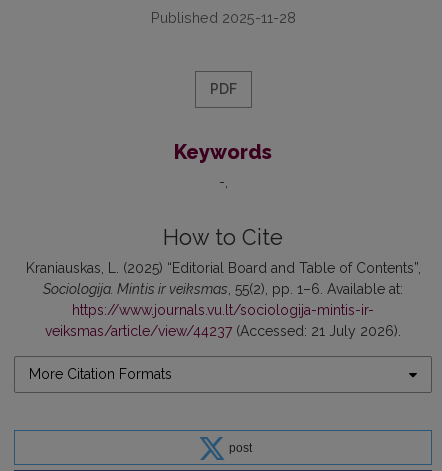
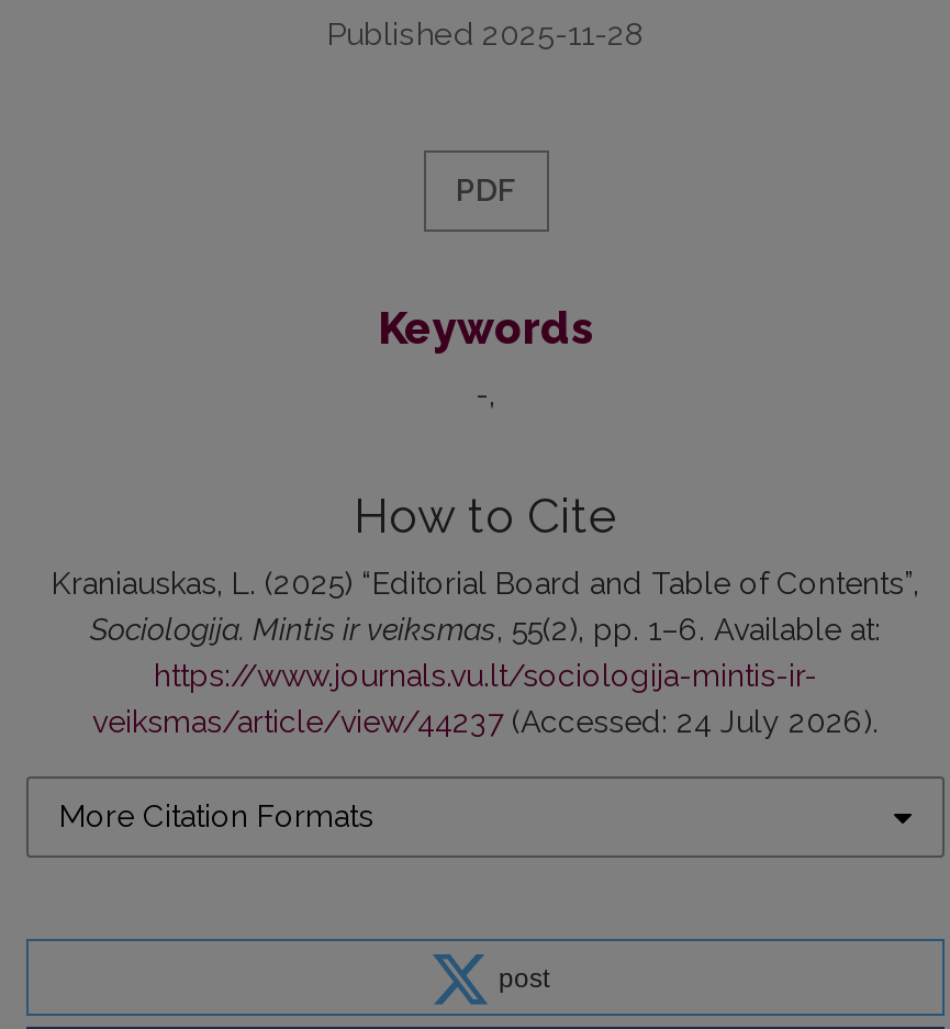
- veiksmas/article/view/44237 (Accessed: 21 July 2026).
+ veiksmas/article/view/44237 (Accessed: 24 July 2026).
